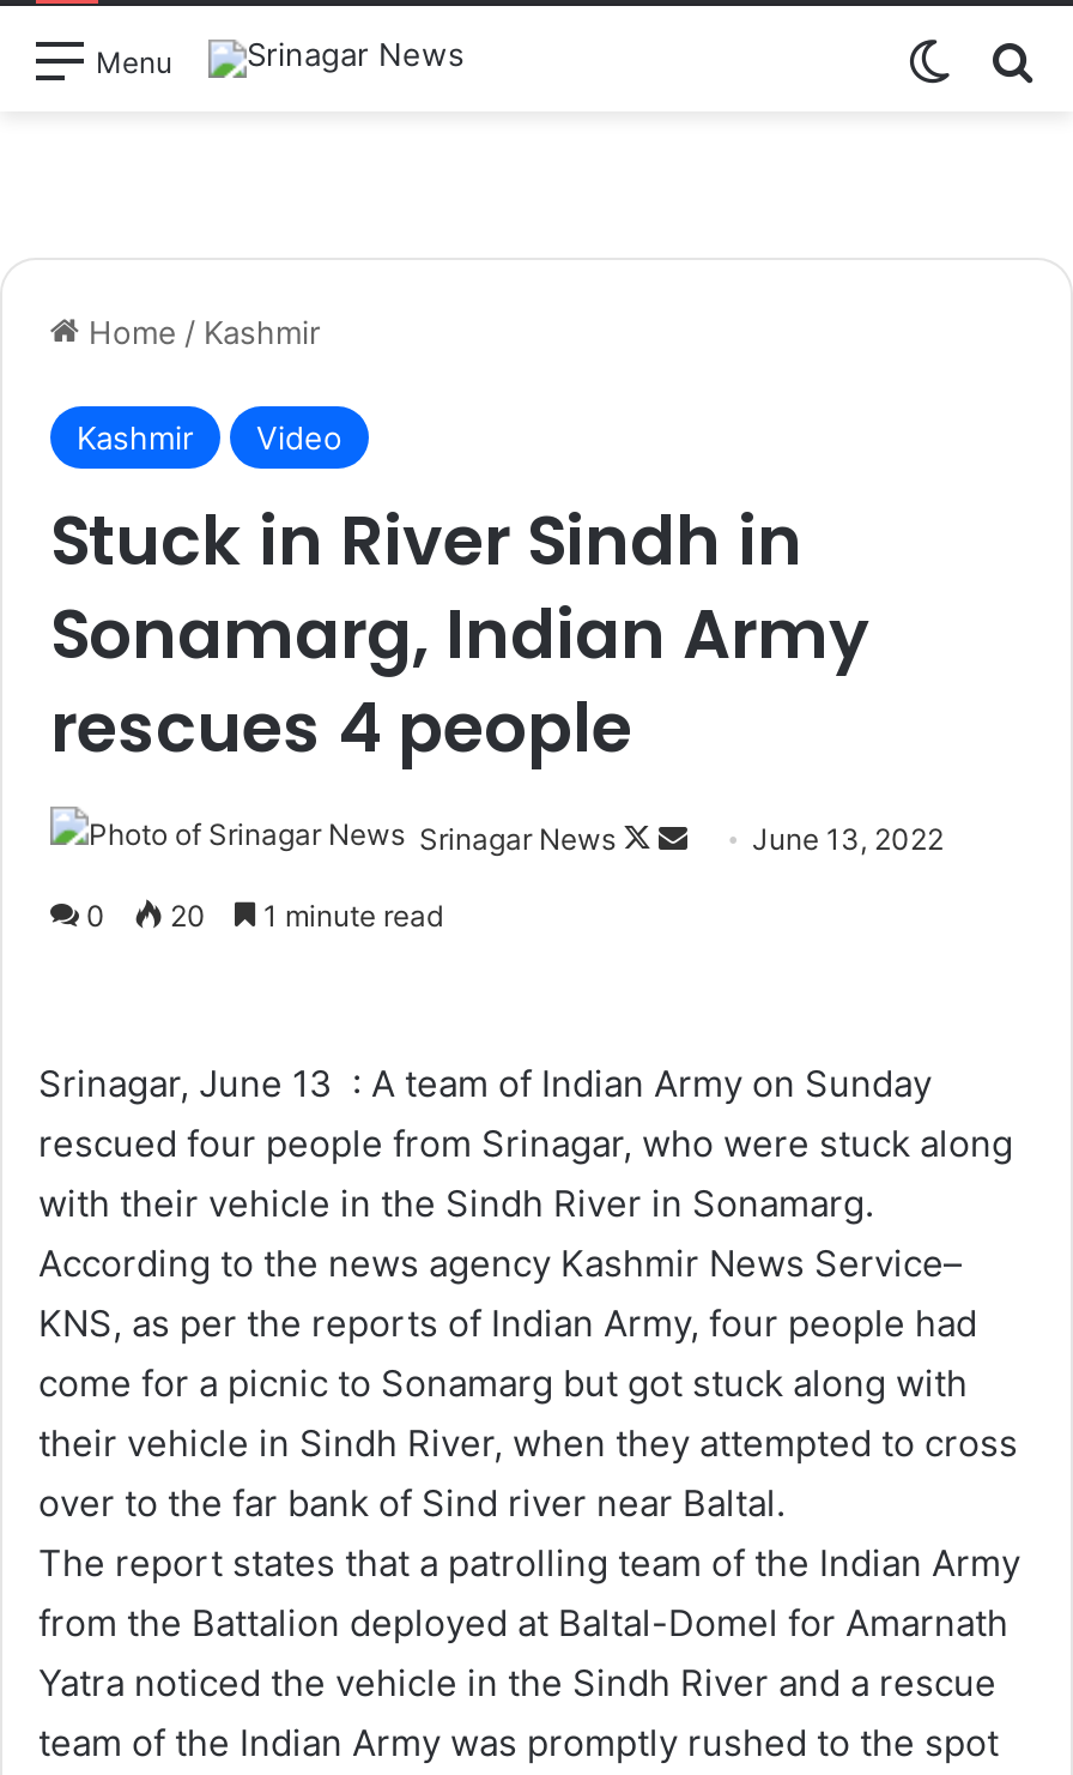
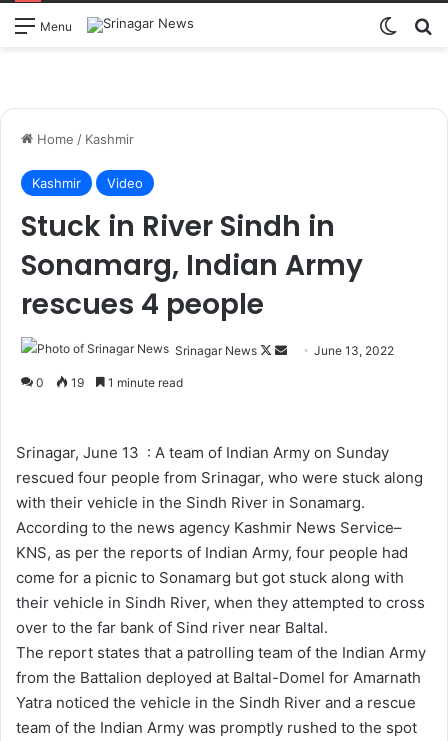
- 0 20 1 minute read
+ 0 19 1 minute read
